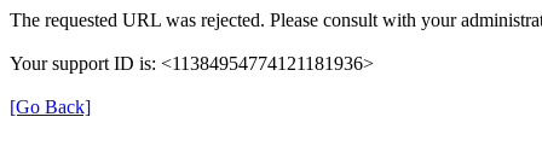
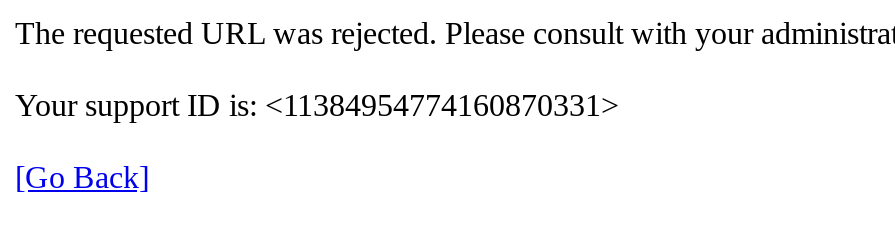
- Your support ID is: <11384954774121181936>
+ Your support ID is: <11384954774160870331>
